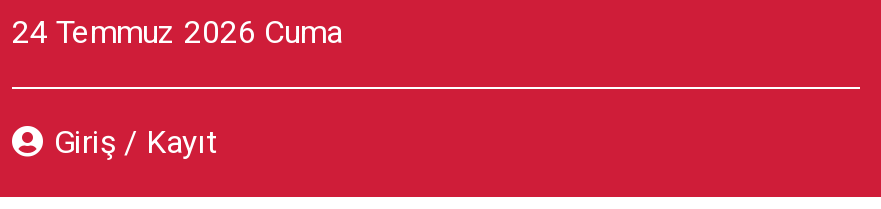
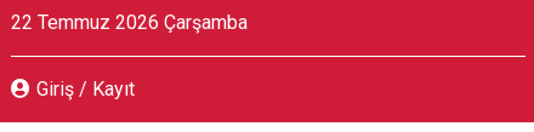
- 24 Temmuz 2026 Cuma
+ 22 Temmuz 2026 Çarşamba
